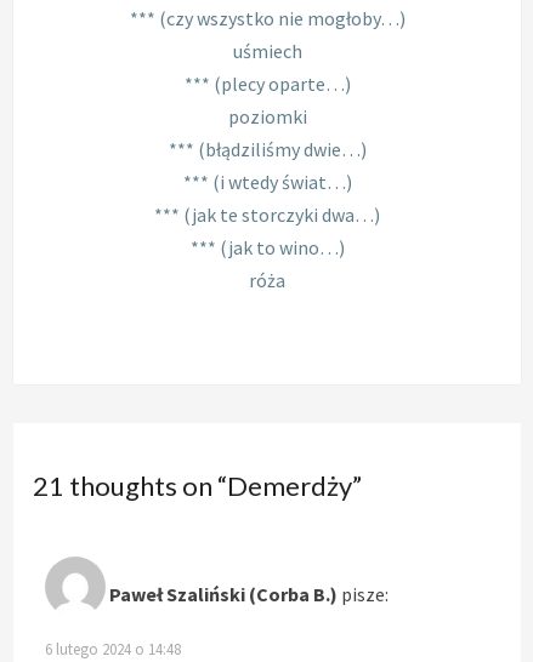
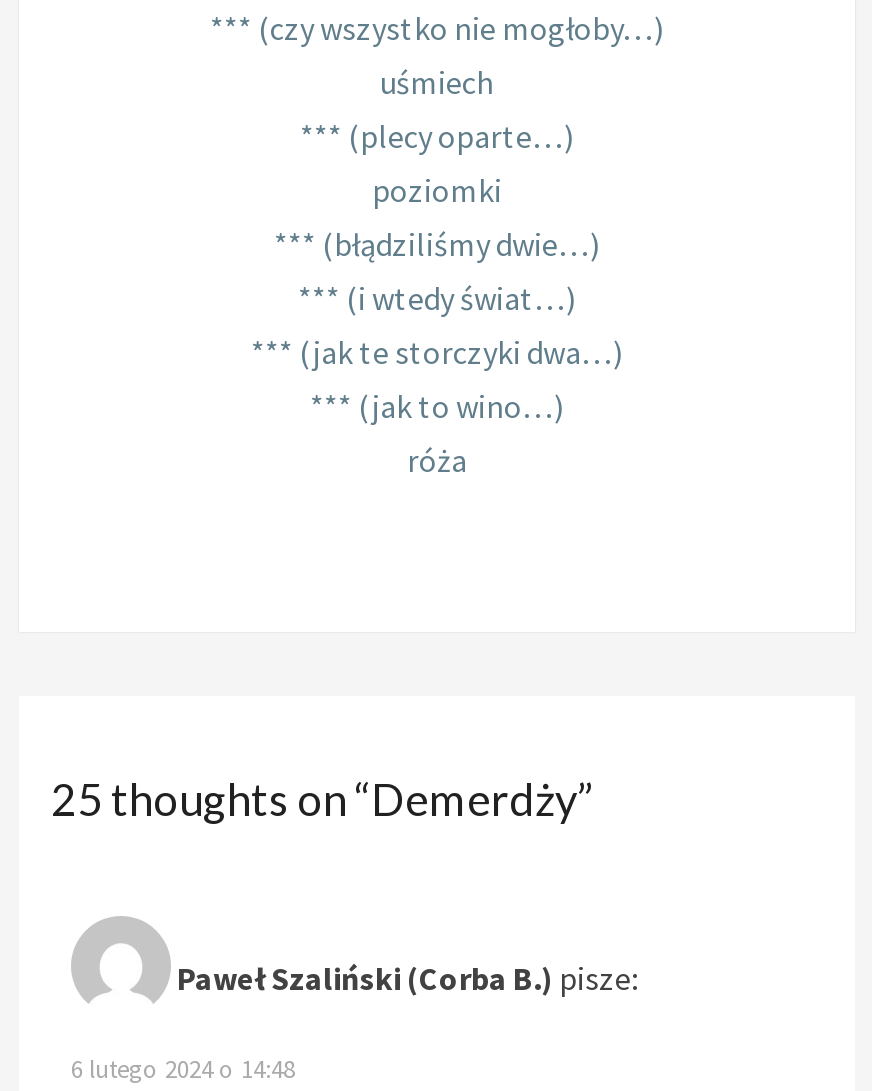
- 21 thoughts on “Demerdży”
+ 25 thoughts on “Demerdży”
